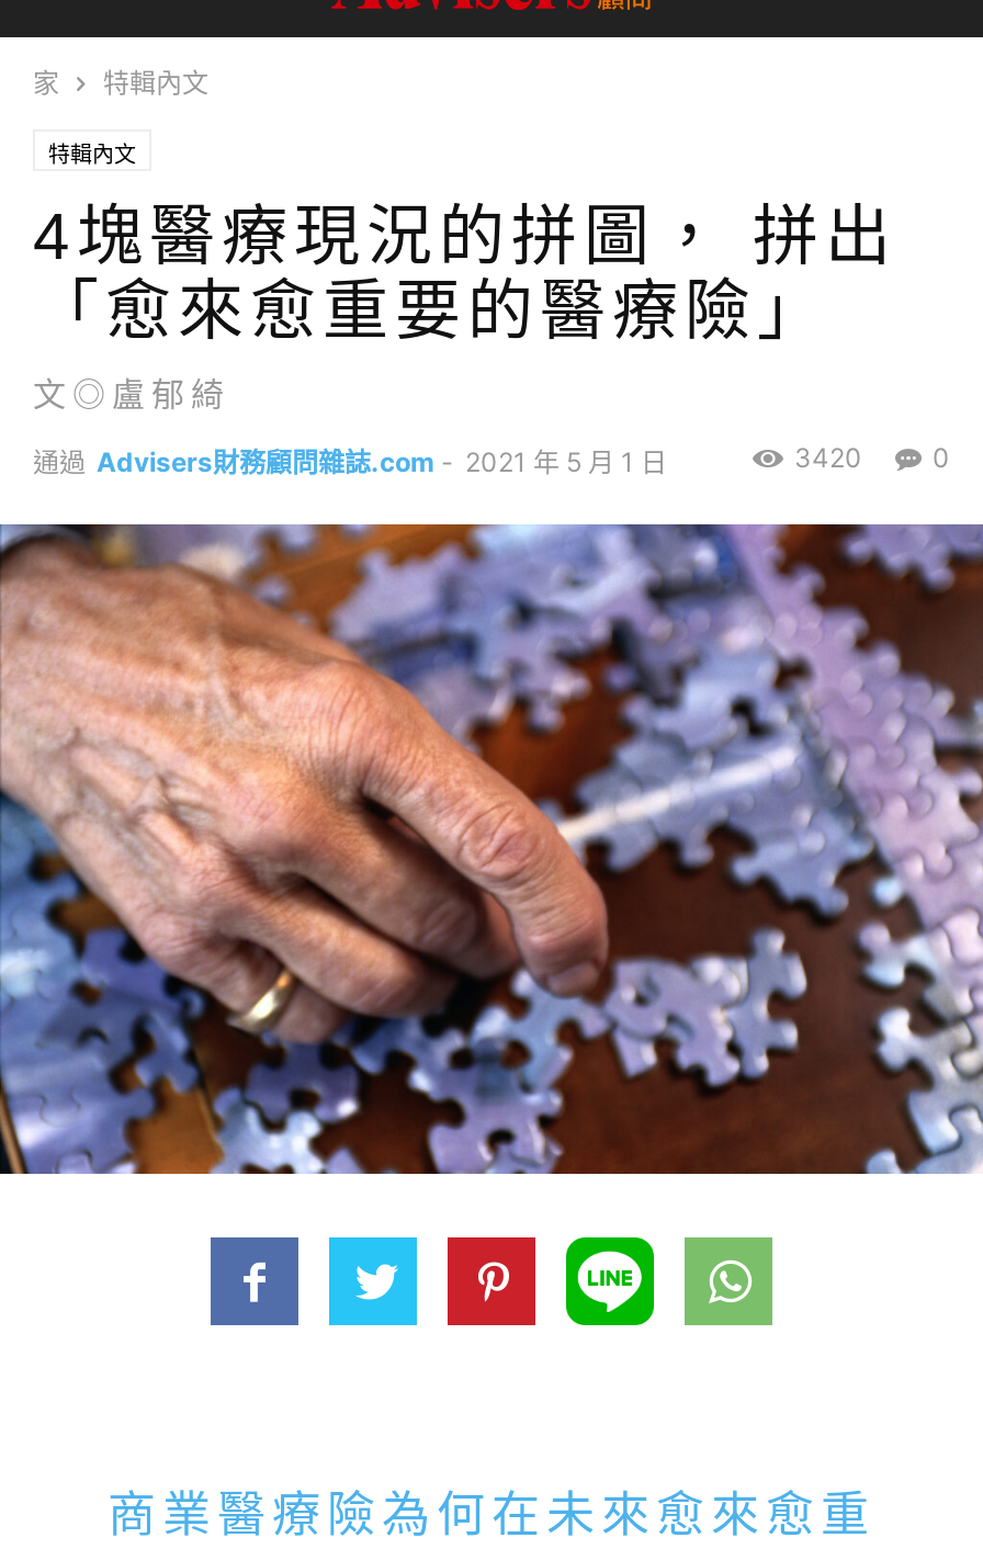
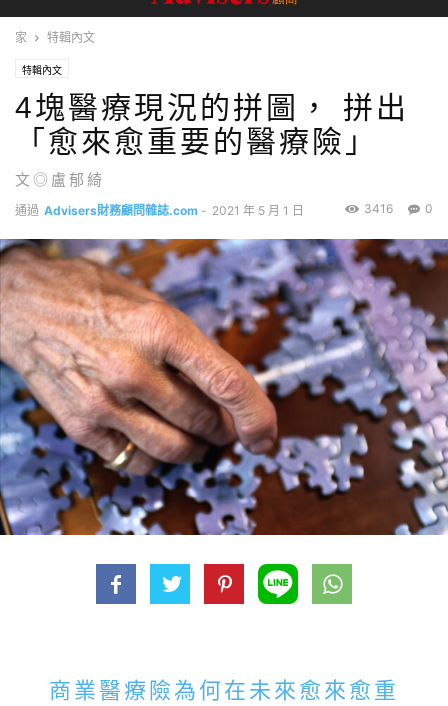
- 3420
+ 3416
